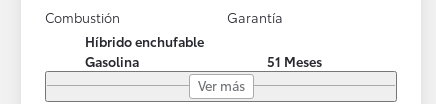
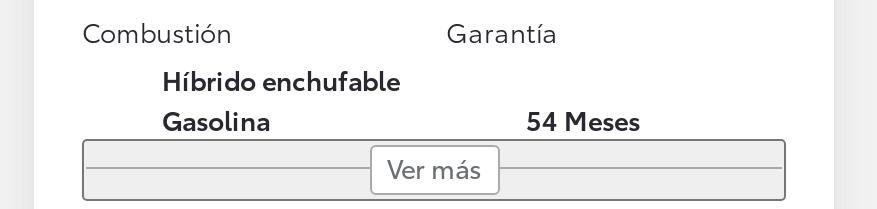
- 51 Meses
+ 54 Meses
